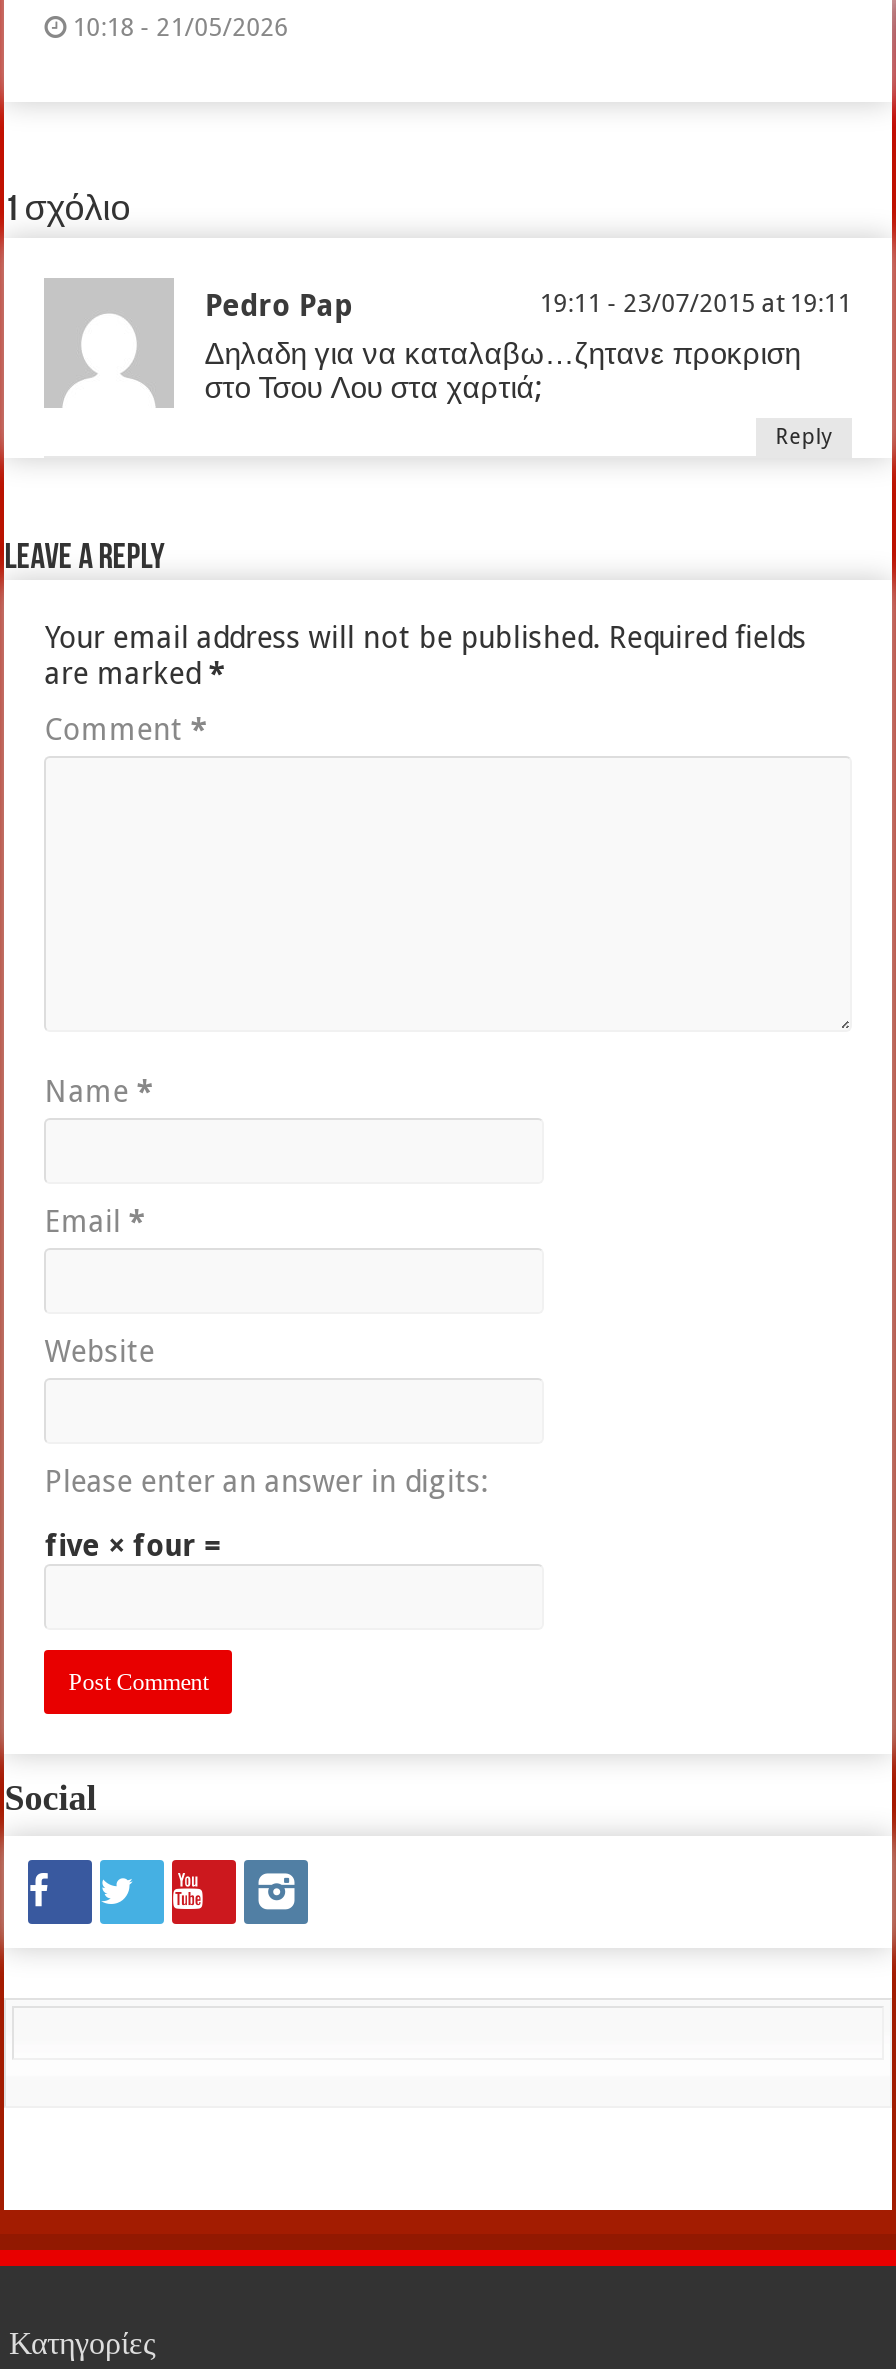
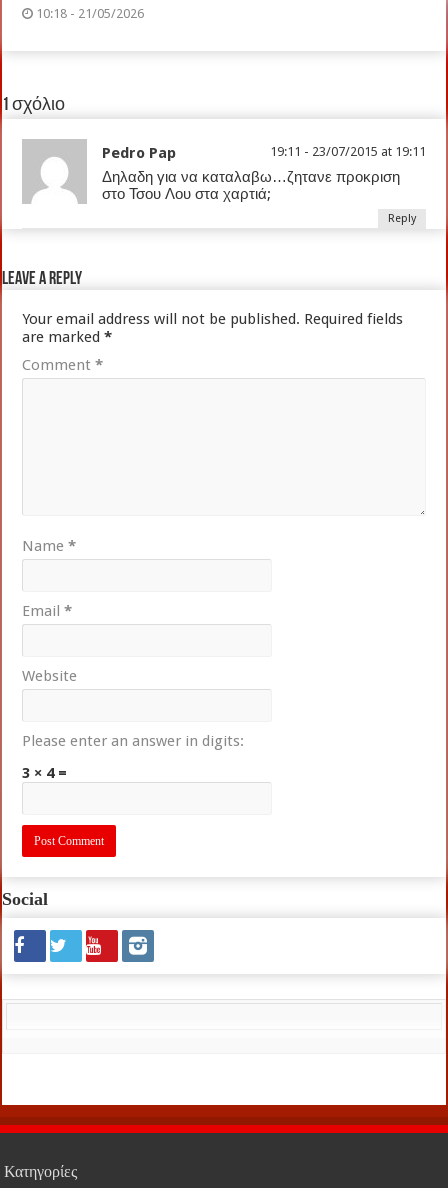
- five × four =
+ 3 × 4 =
